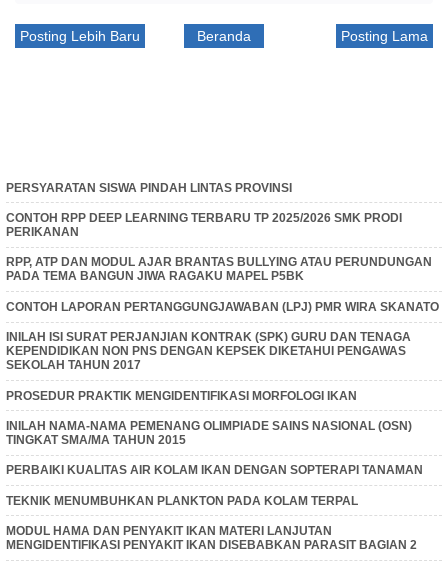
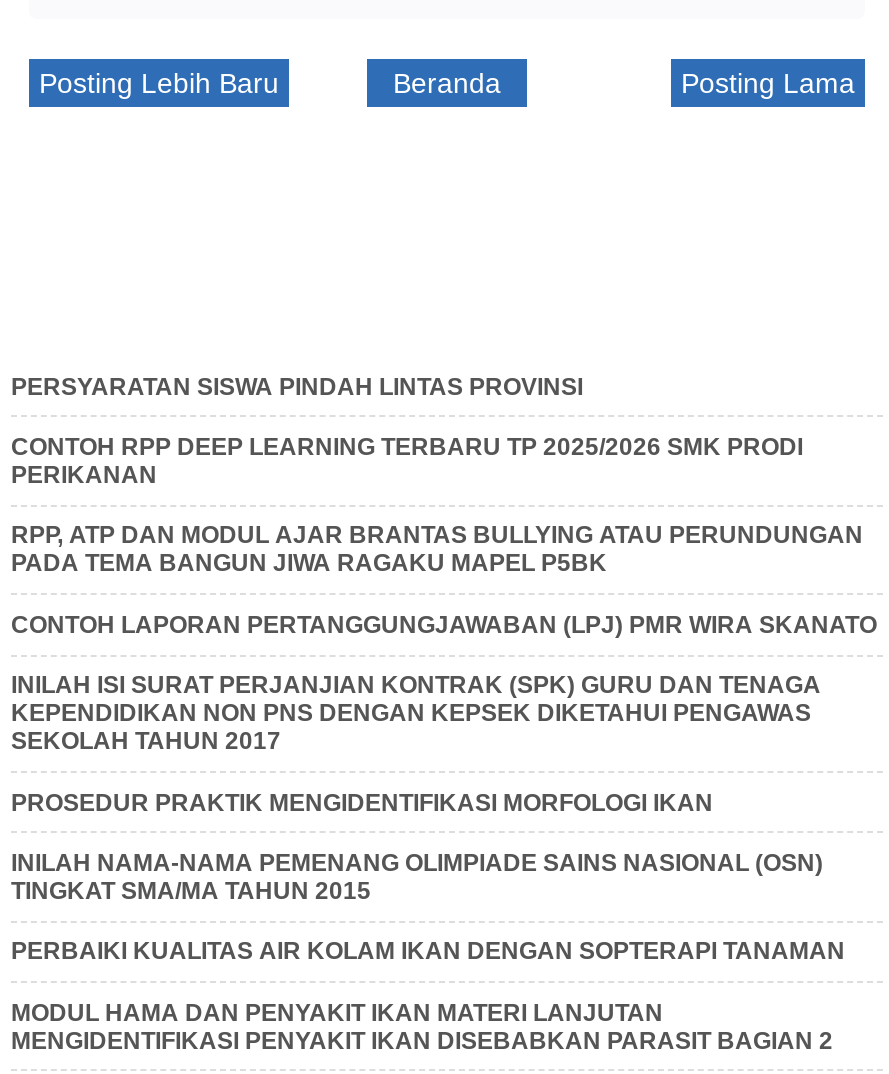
- TEKNIK MENUMBUHKAN PLANKTON PADA KOLAM TERPAL
